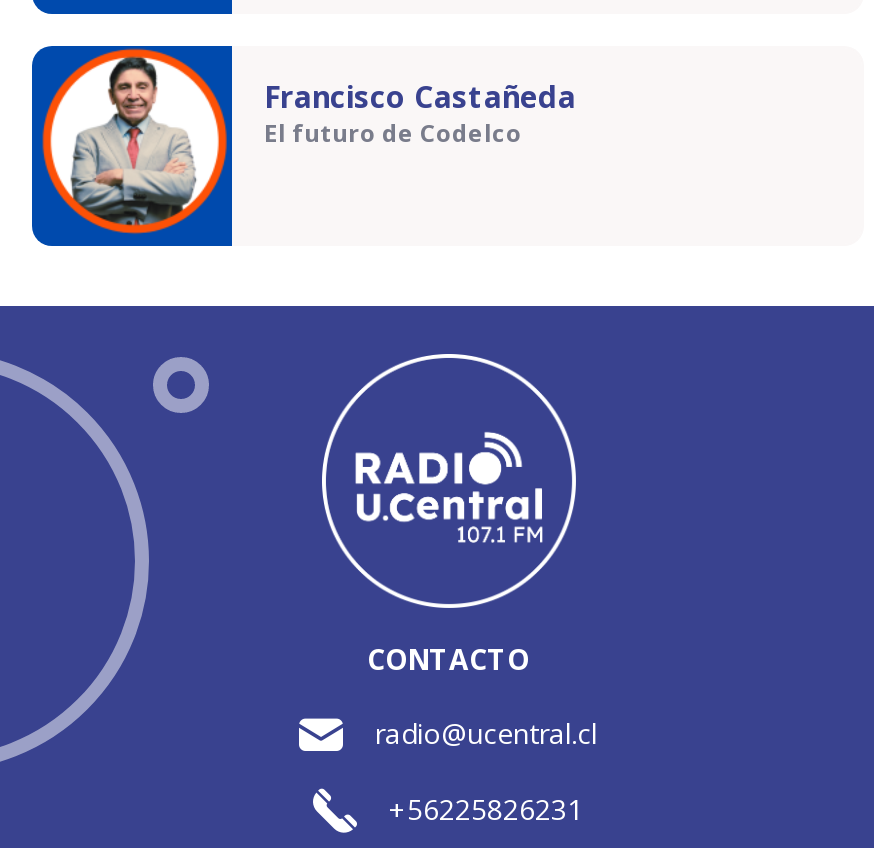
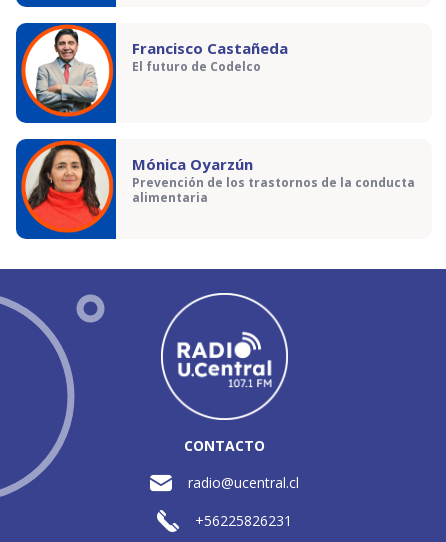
+ [image]
+ Mónica Oyarzún
+ Prevención de los trastornos de la conducta
+ alimentaria
